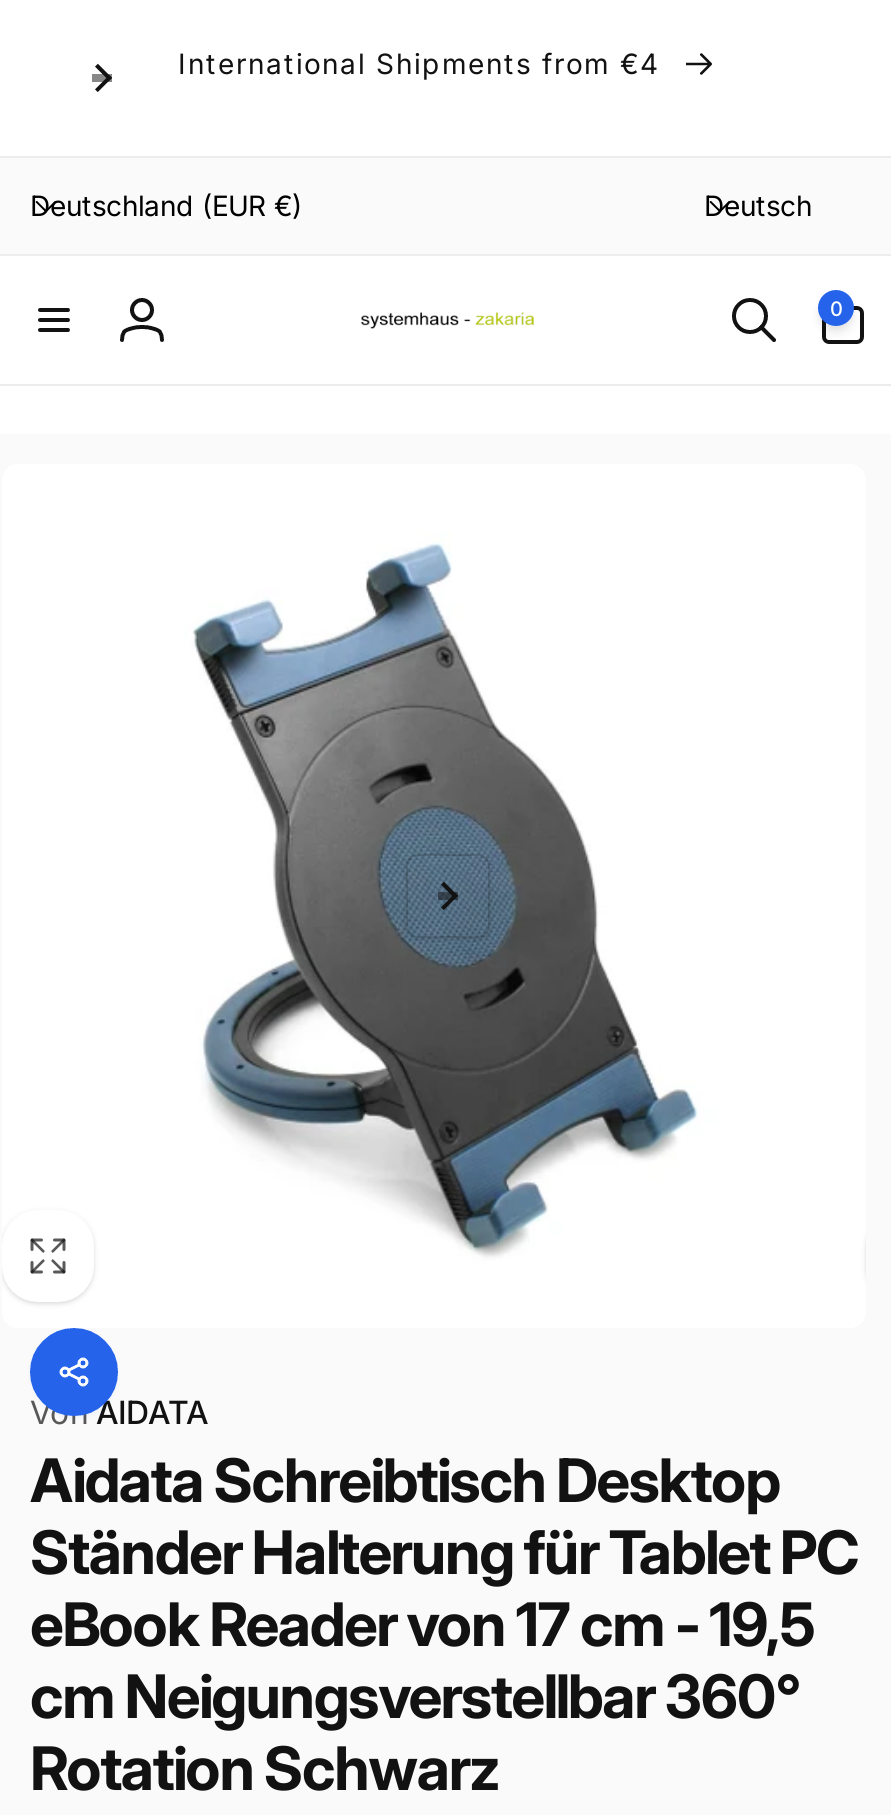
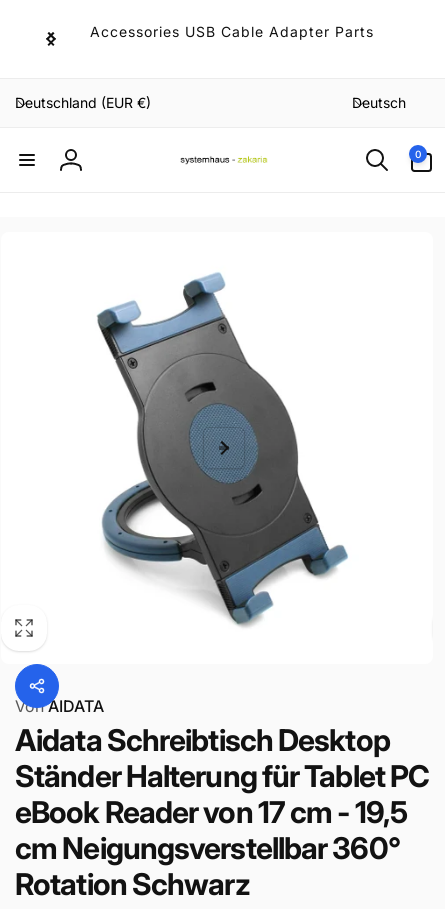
- International Shipments from €4
+ Accessories USB Cable Adapter Parts
